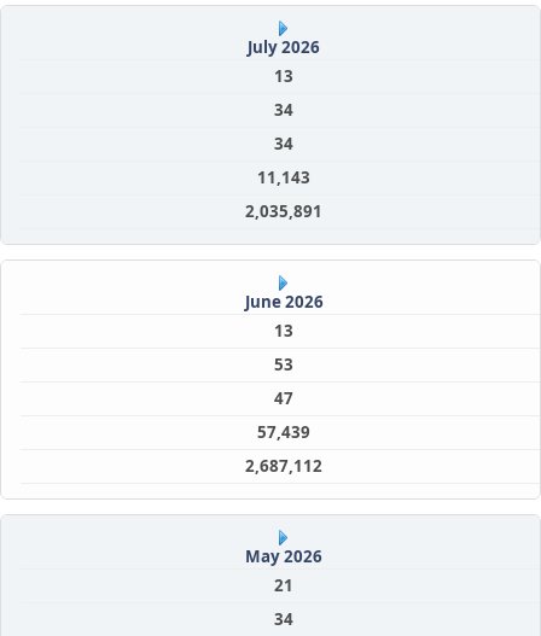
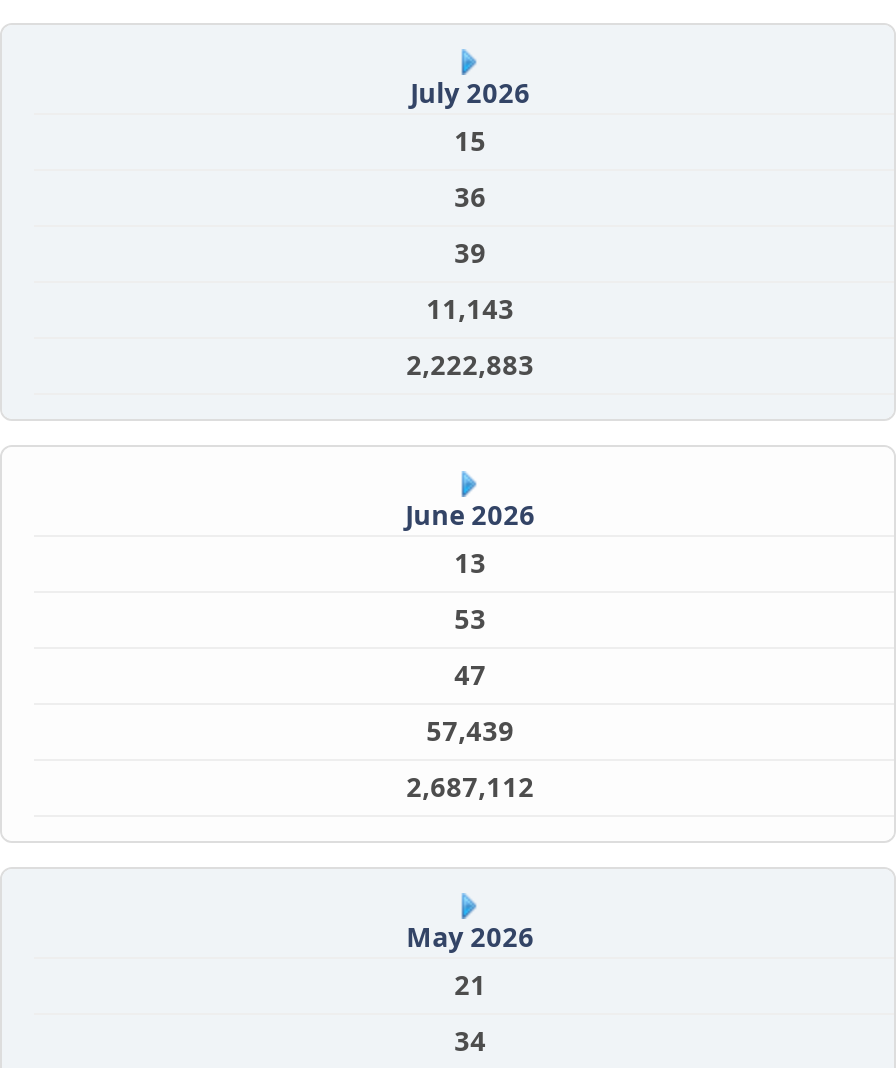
- 13
+ 15

- 34
+ 36

- 34
+ 39

- 2,035,891
+ 2,222,883
